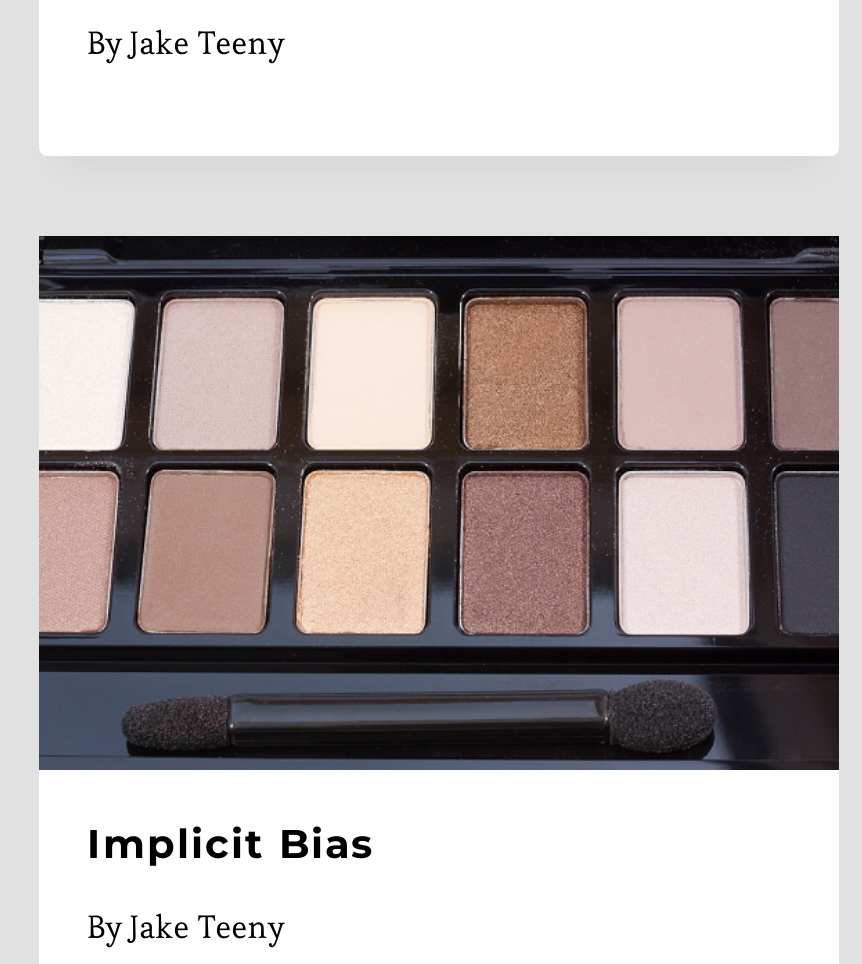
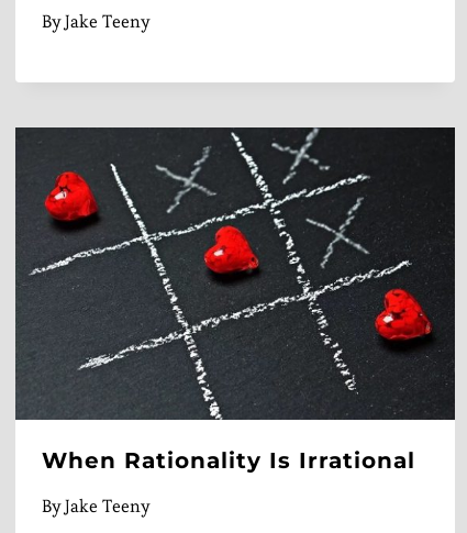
- [image]
- Implicit Bias
+ [image]
+ When Rationality Is Irrational
